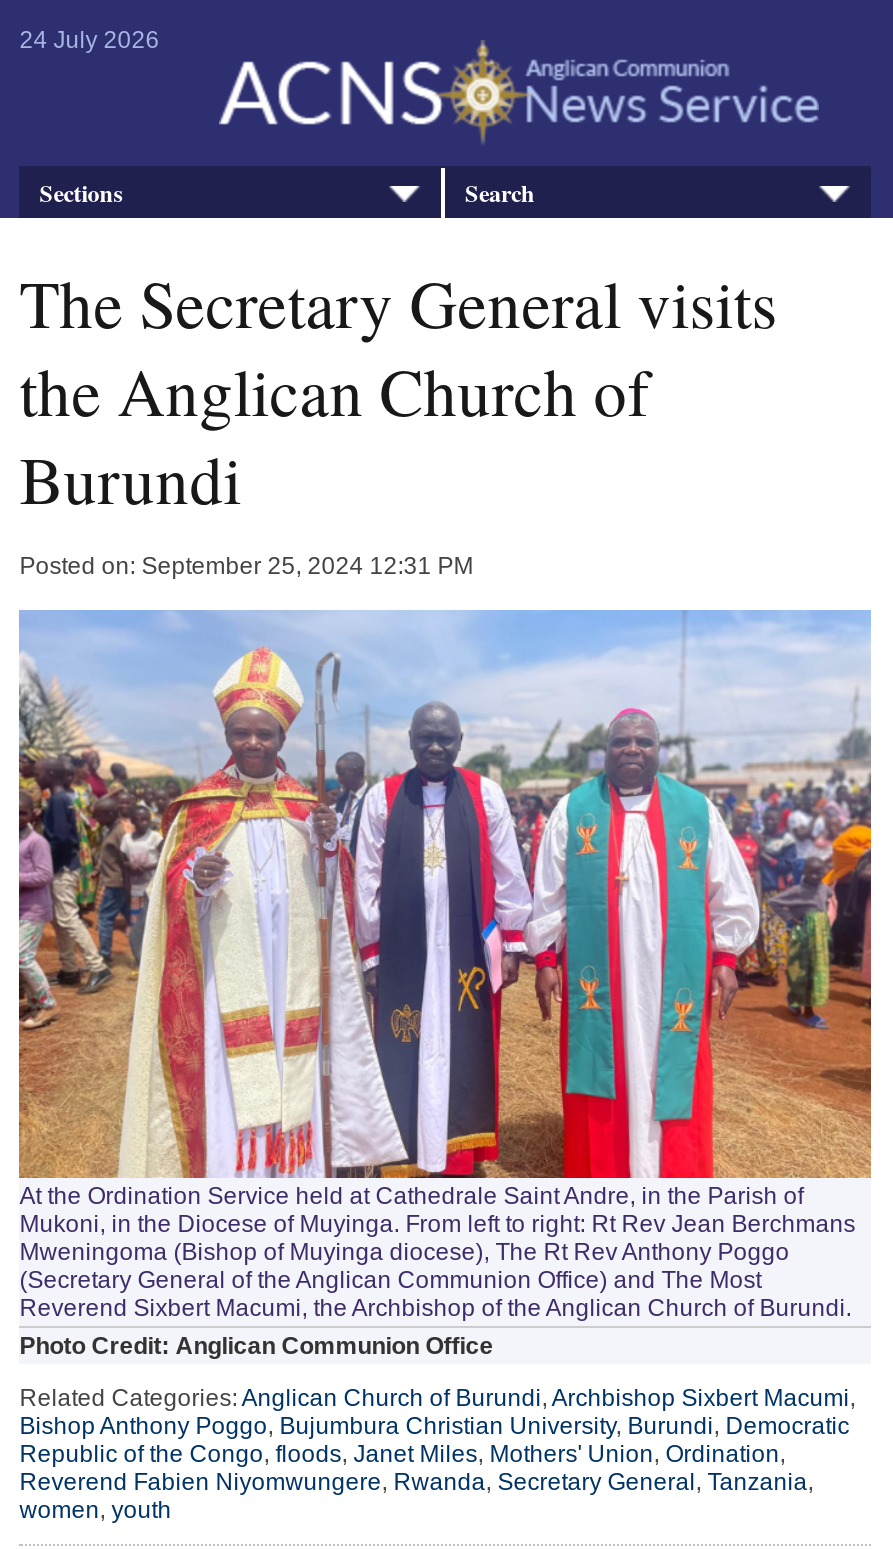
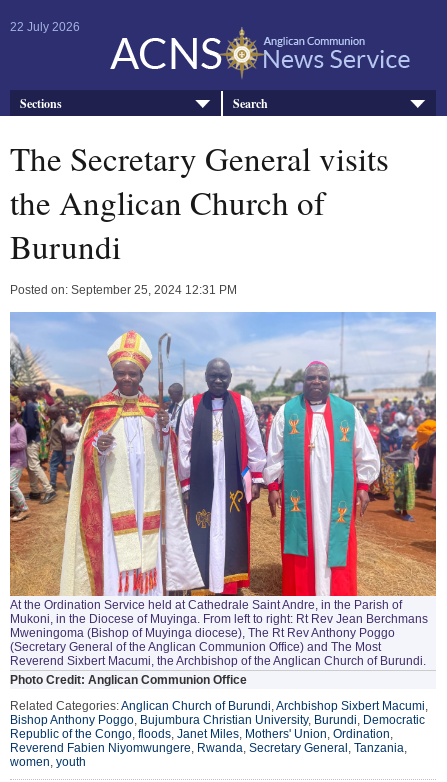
- 24 July 2026
+ 22 July 2026
